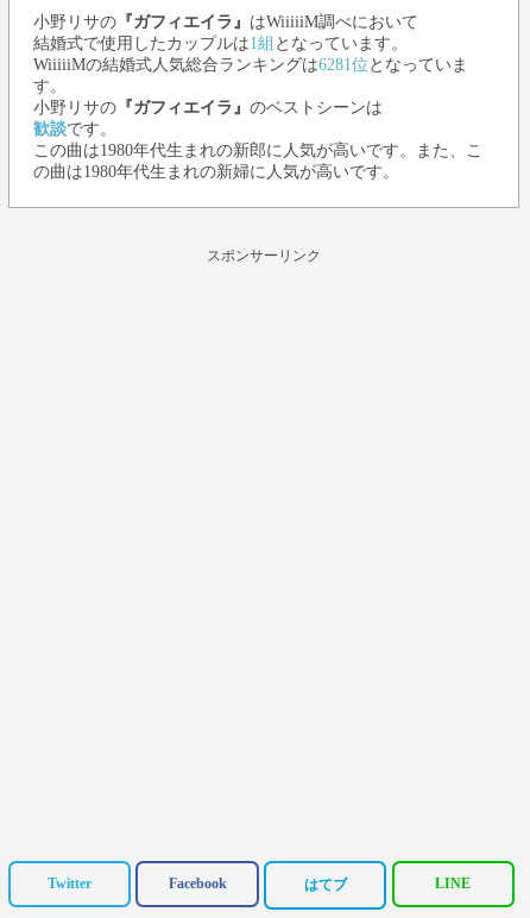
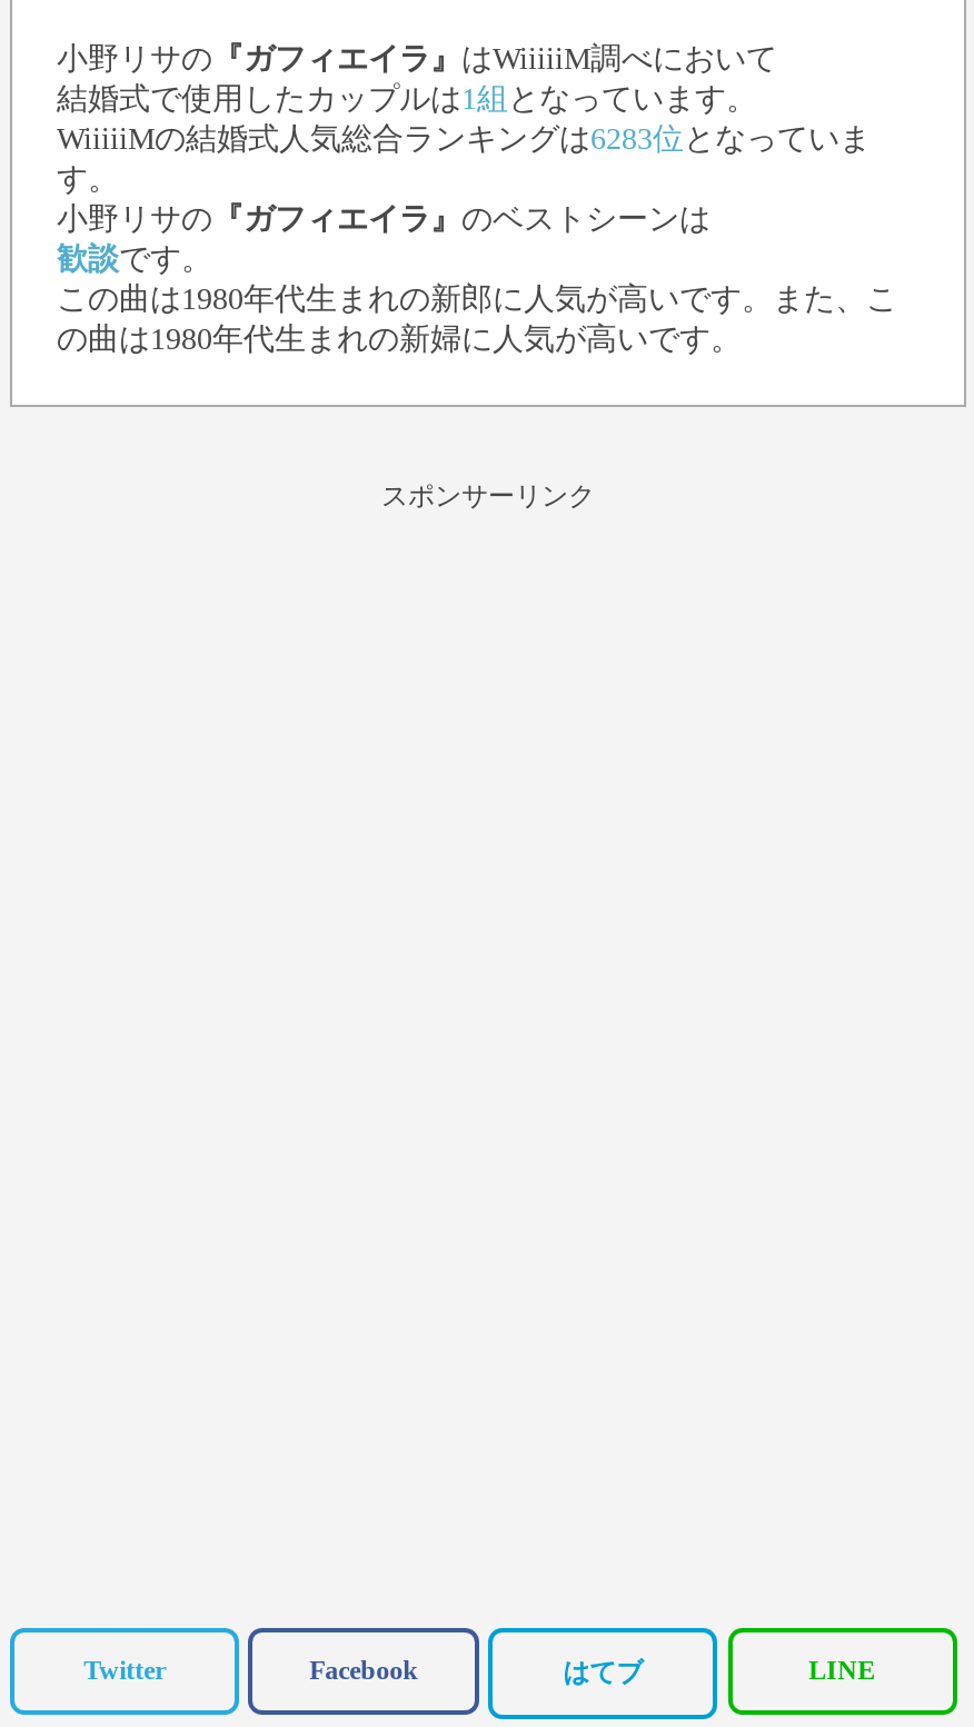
- WiiiiiMの結婚式人気総合ランキングは6281位となっていま
+ WiiiiiMの結婚式人気総合ランキングは6283位となっていま
